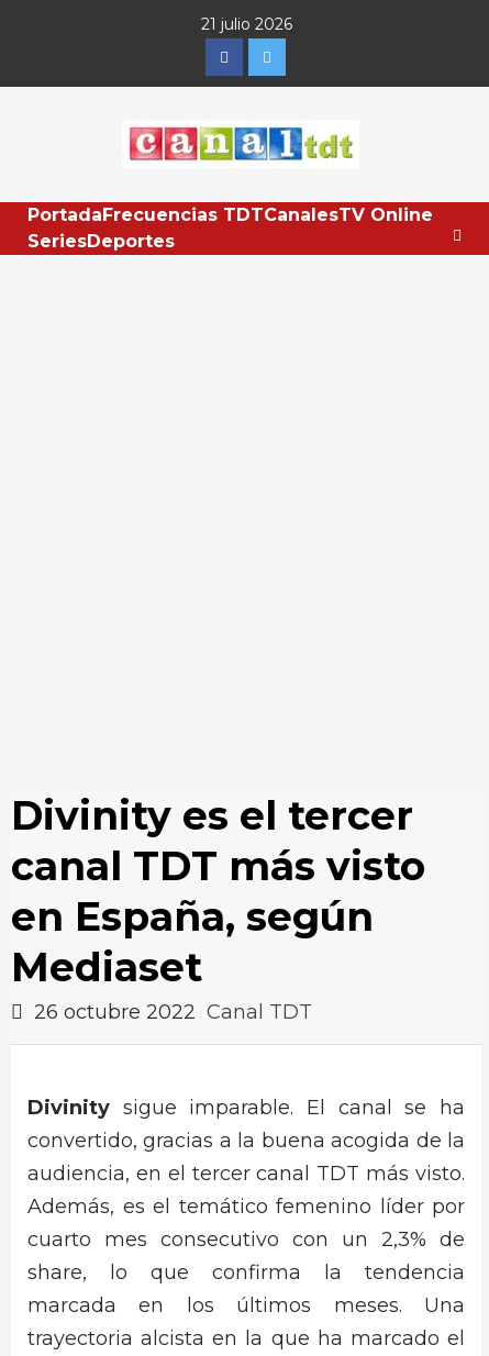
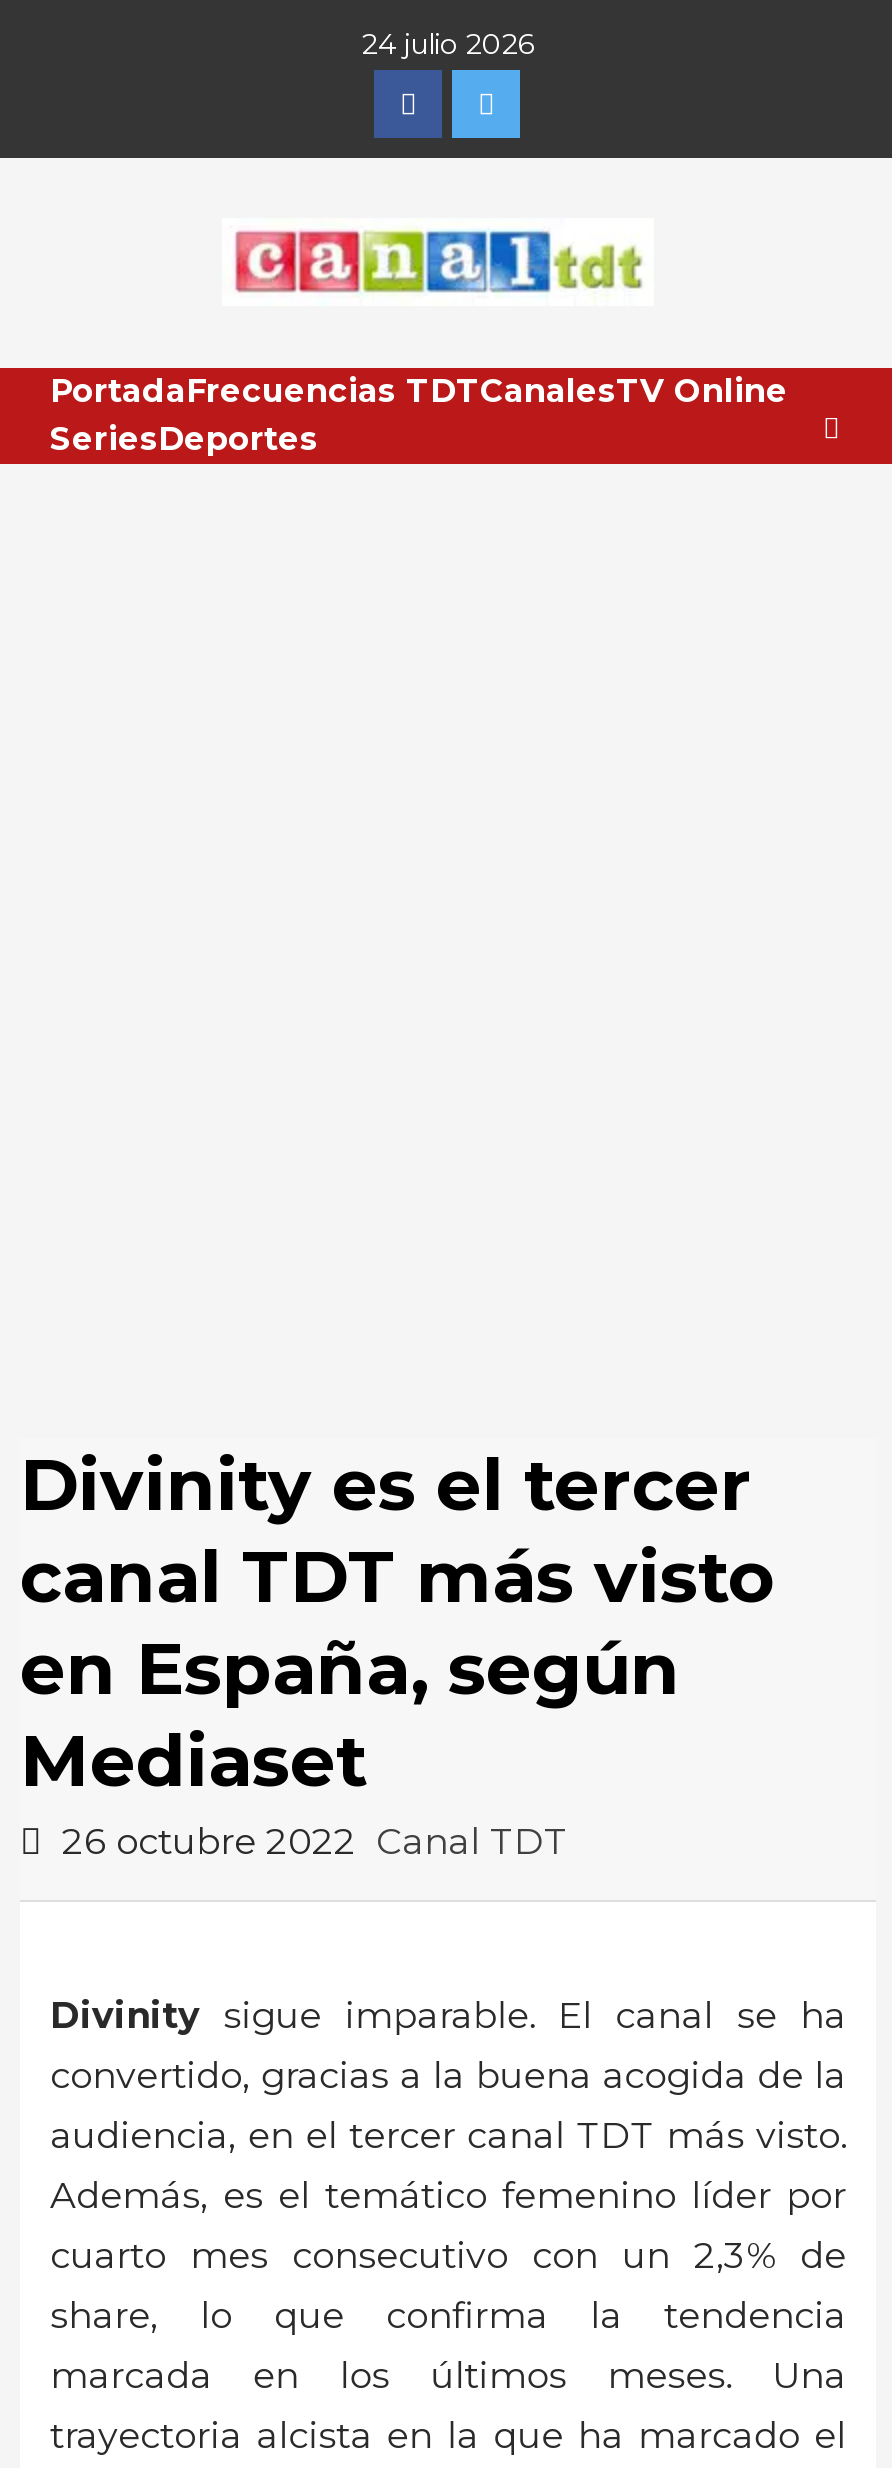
- 21 julio 2026
+ 24 julio 2026
